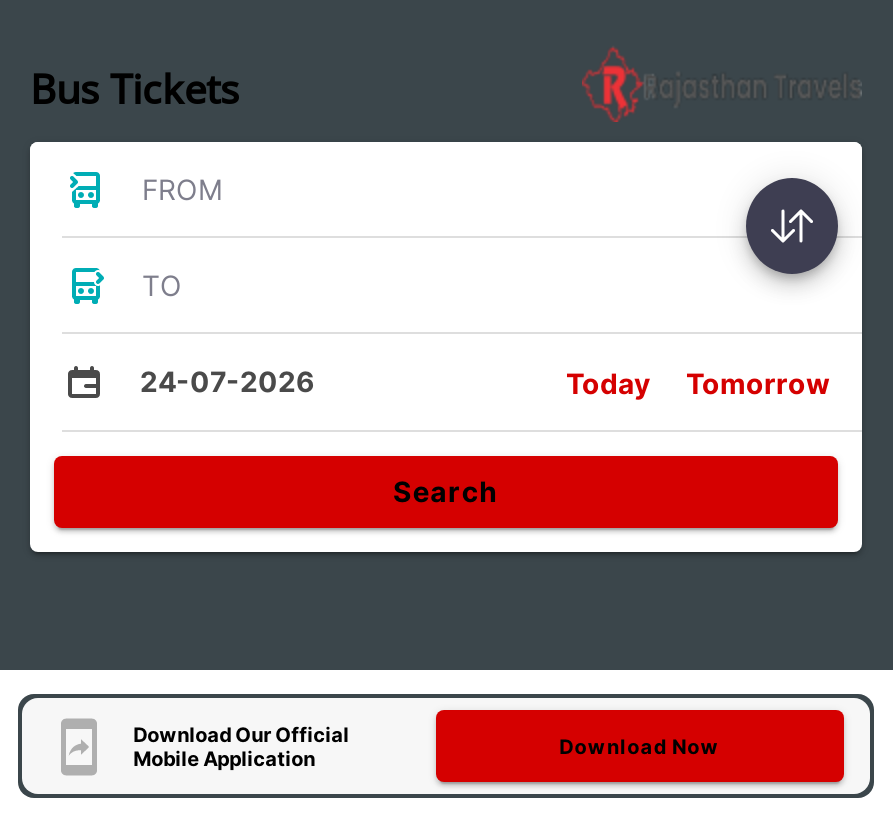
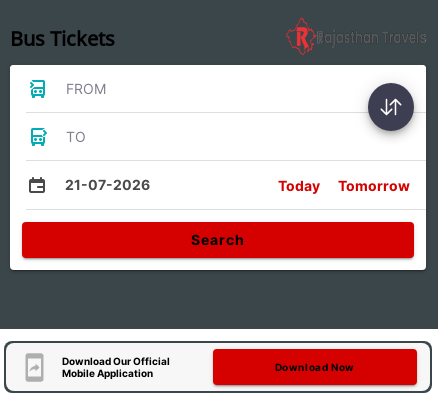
- 24-07-2026
+ 21-07-2026
